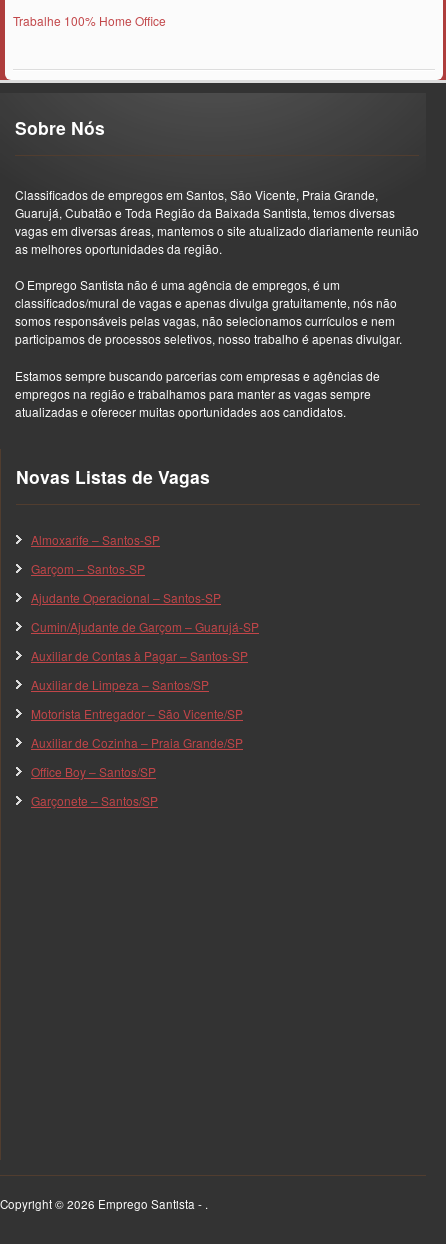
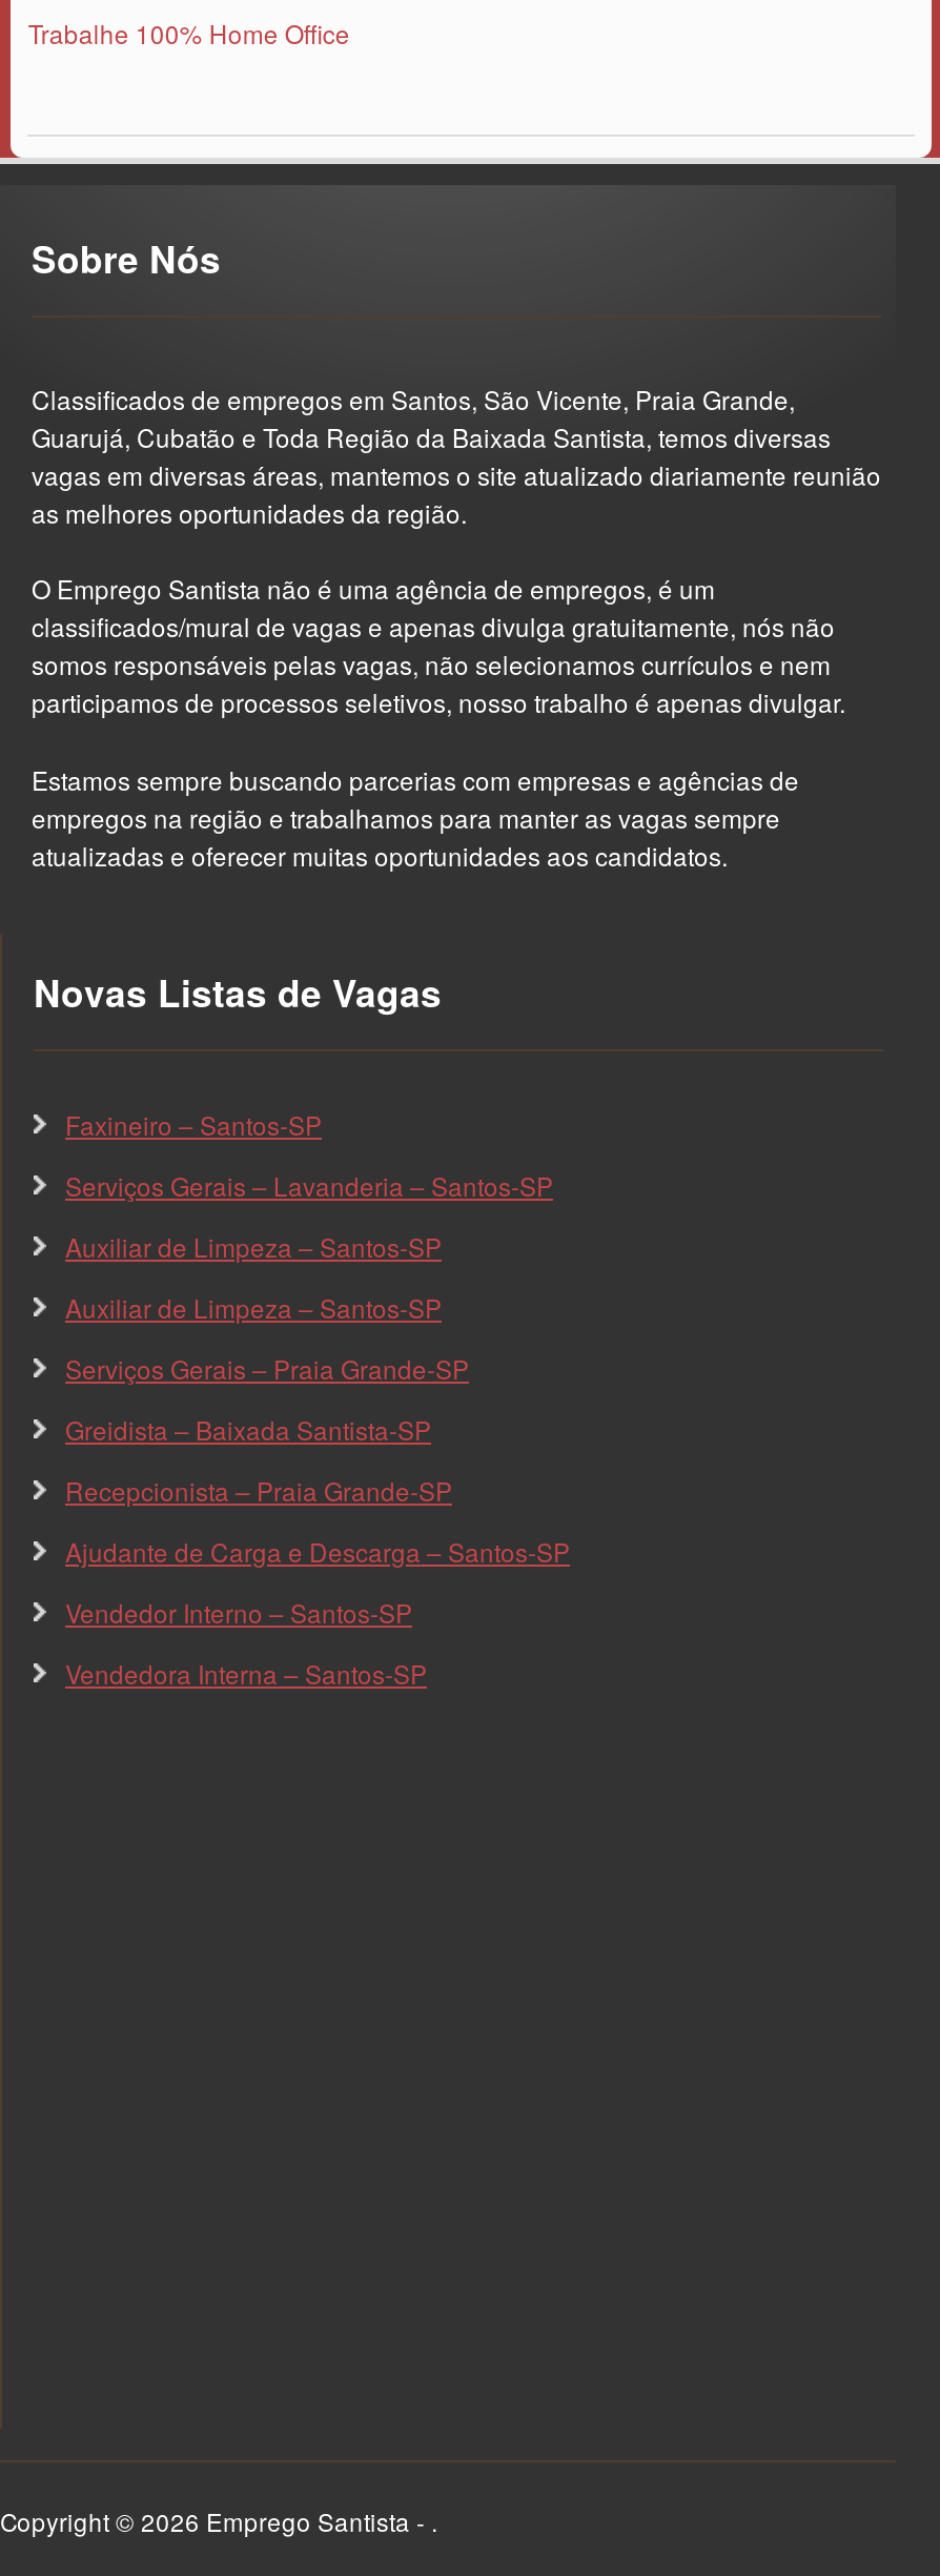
- Almoxarife – Santos-SP
+ Faxineiro – Santos-SP

- Garçom – Santos-SP
+ Serviços Gerais – Lavanderia – Santos-SP

- Ajudante Operacional – Santos-SP
+ Auxiliar de Limpeza – Santos-SP

- Cumin/Ajudante de Garçom – Guarujá-SP
+ Auxiliar de Limpeza – Santos-SP

- Auxiliar de Contas à Pagar – Santos-SP
+ Serviços Gerais – Praia Grande-SP

- Auxiliar de Limpeza – Santos/SP
+ Greidista – Baixada Santista-SP

- Motorista Entregador – São Vicente/SP
+ Recepcionista – Praia Grande-SP

- Auxiliar de Cozinha – Praia Grande/SP
+ Ajudante de Carga e Descarga – Santos-SP

- Office Boy – Santos/SP
+ Vendedor Interno – Santos-SP

- Garçonete – Santos/SP
+ Vendedora Interna – Santos-SP
